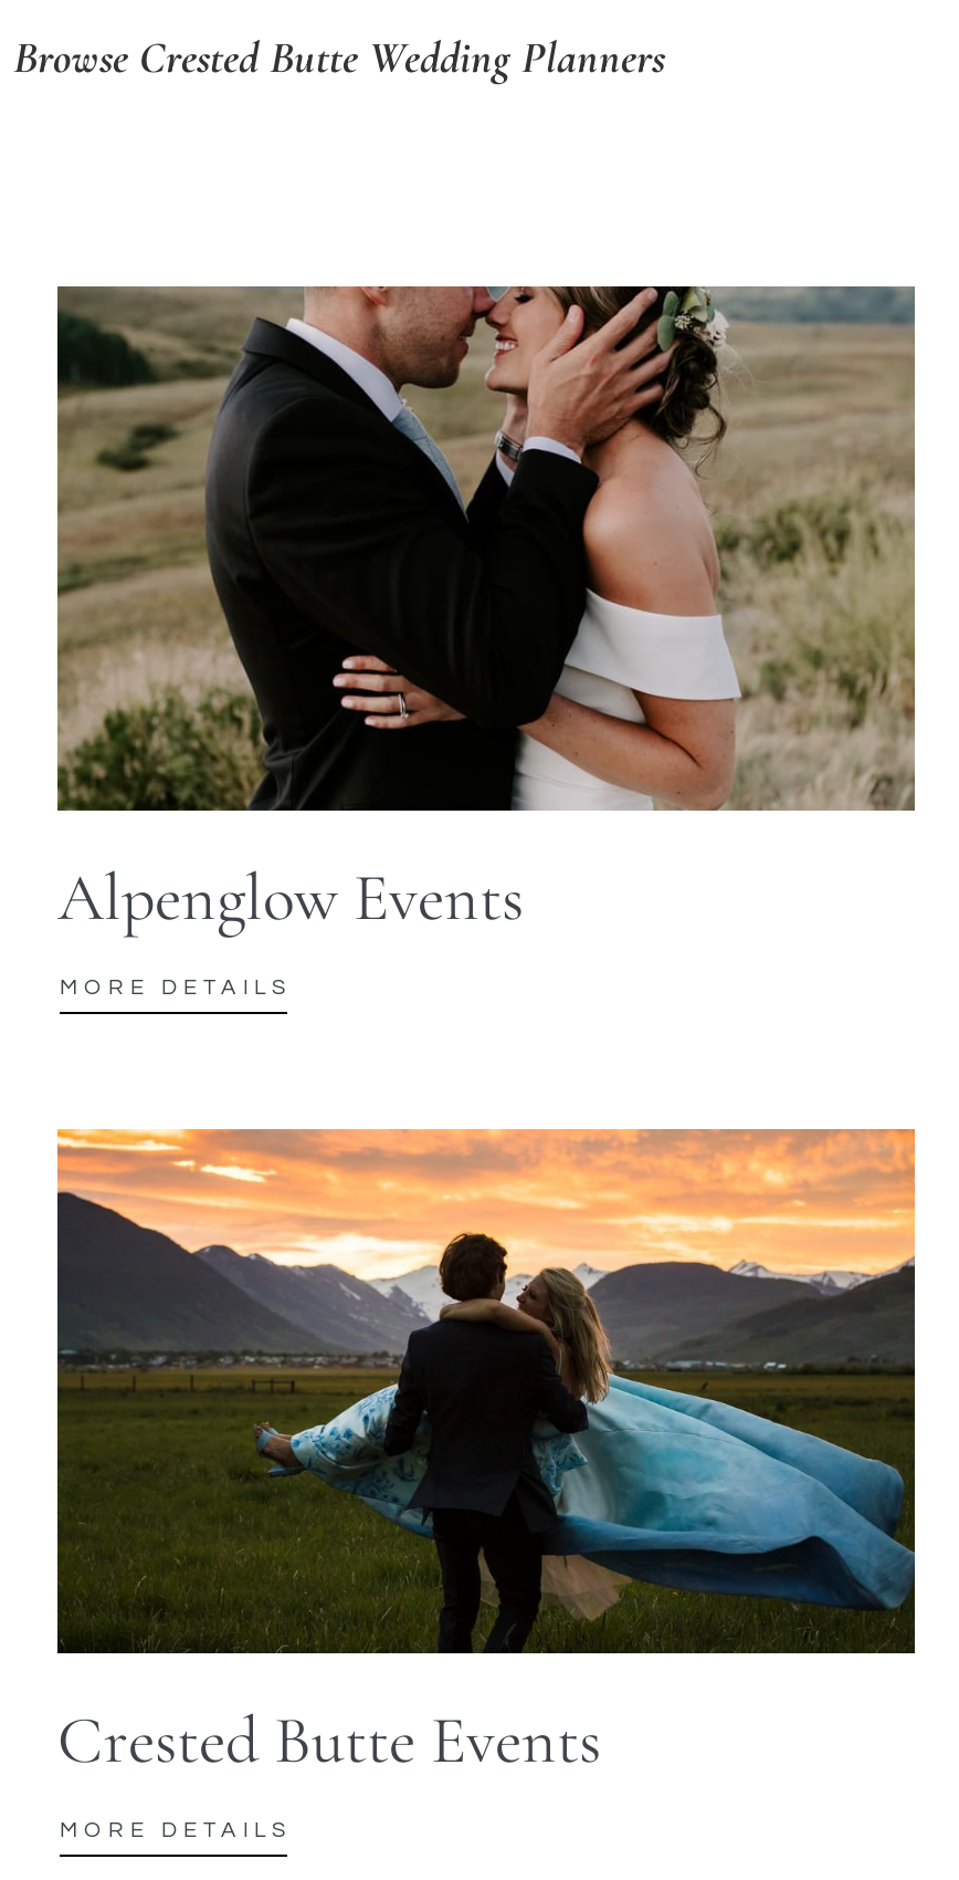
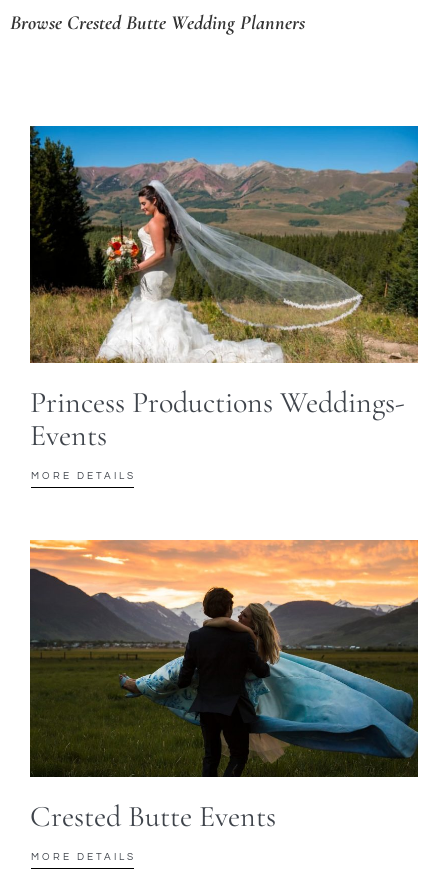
- [image]
+ [image]

- Alpenglow Events
+ Princess Productions Weddings-
+ Events
